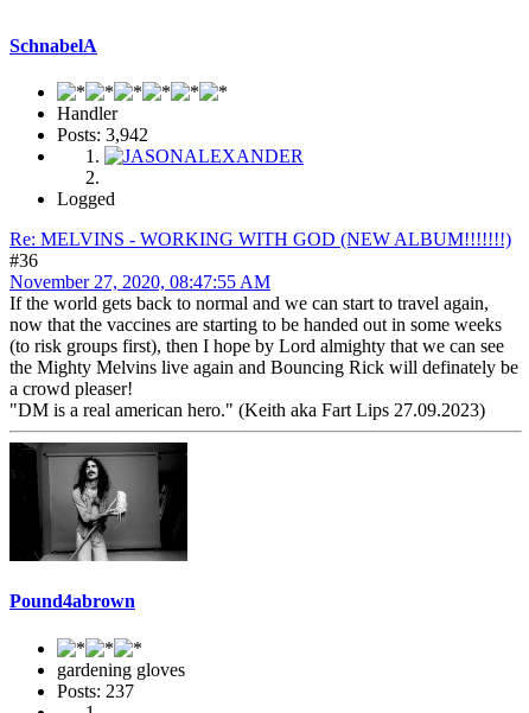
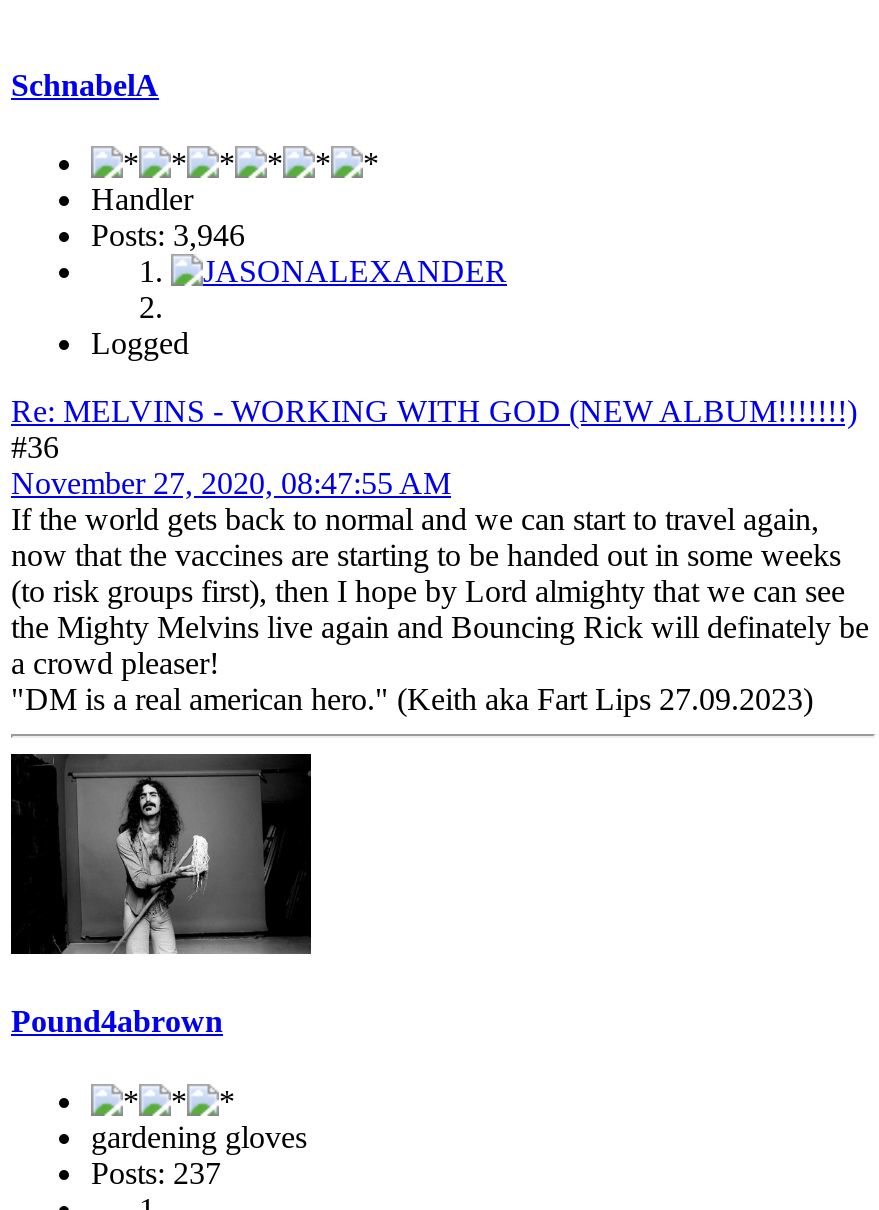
- Posts: 3,942
+ Posts: 3,946
